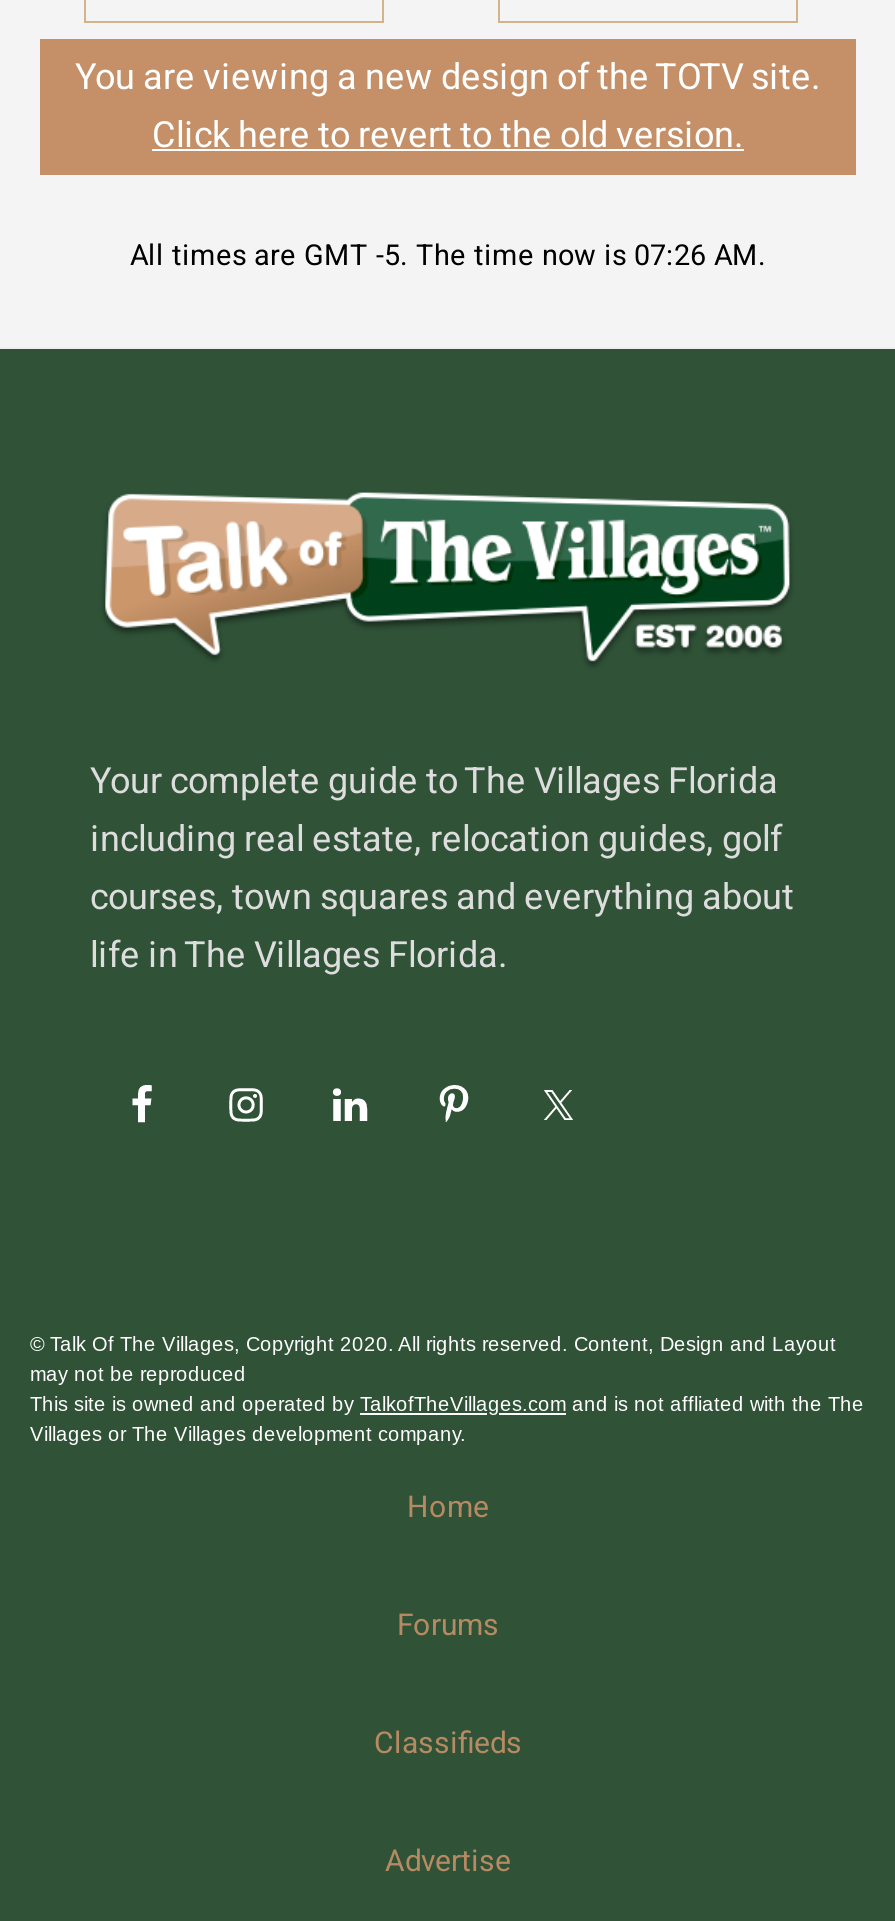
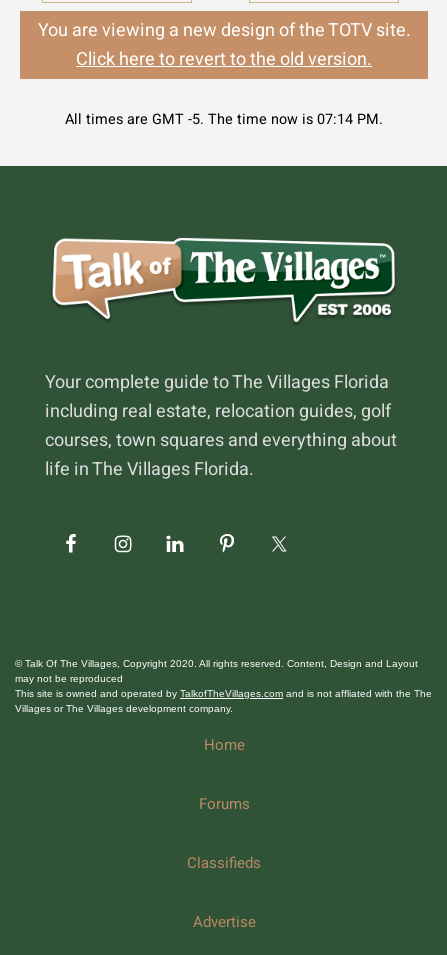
- All times are GMT -5. The time now is 07:26 AM.
+ All times are GMT -5. The time now is 07:14 PM.
